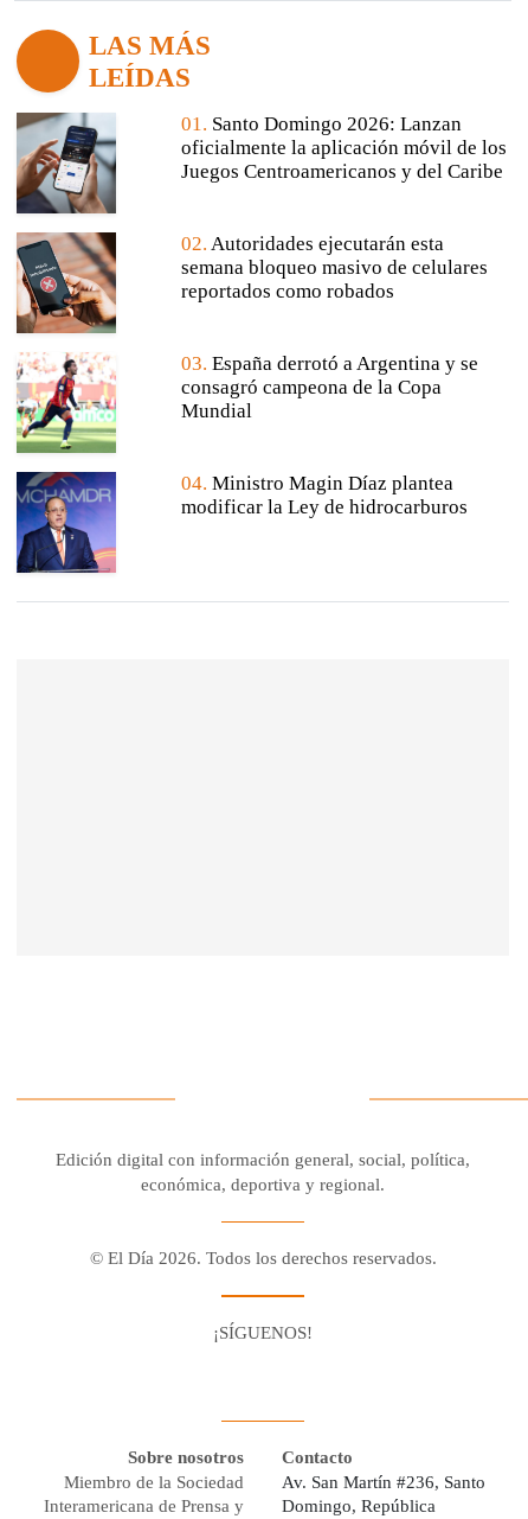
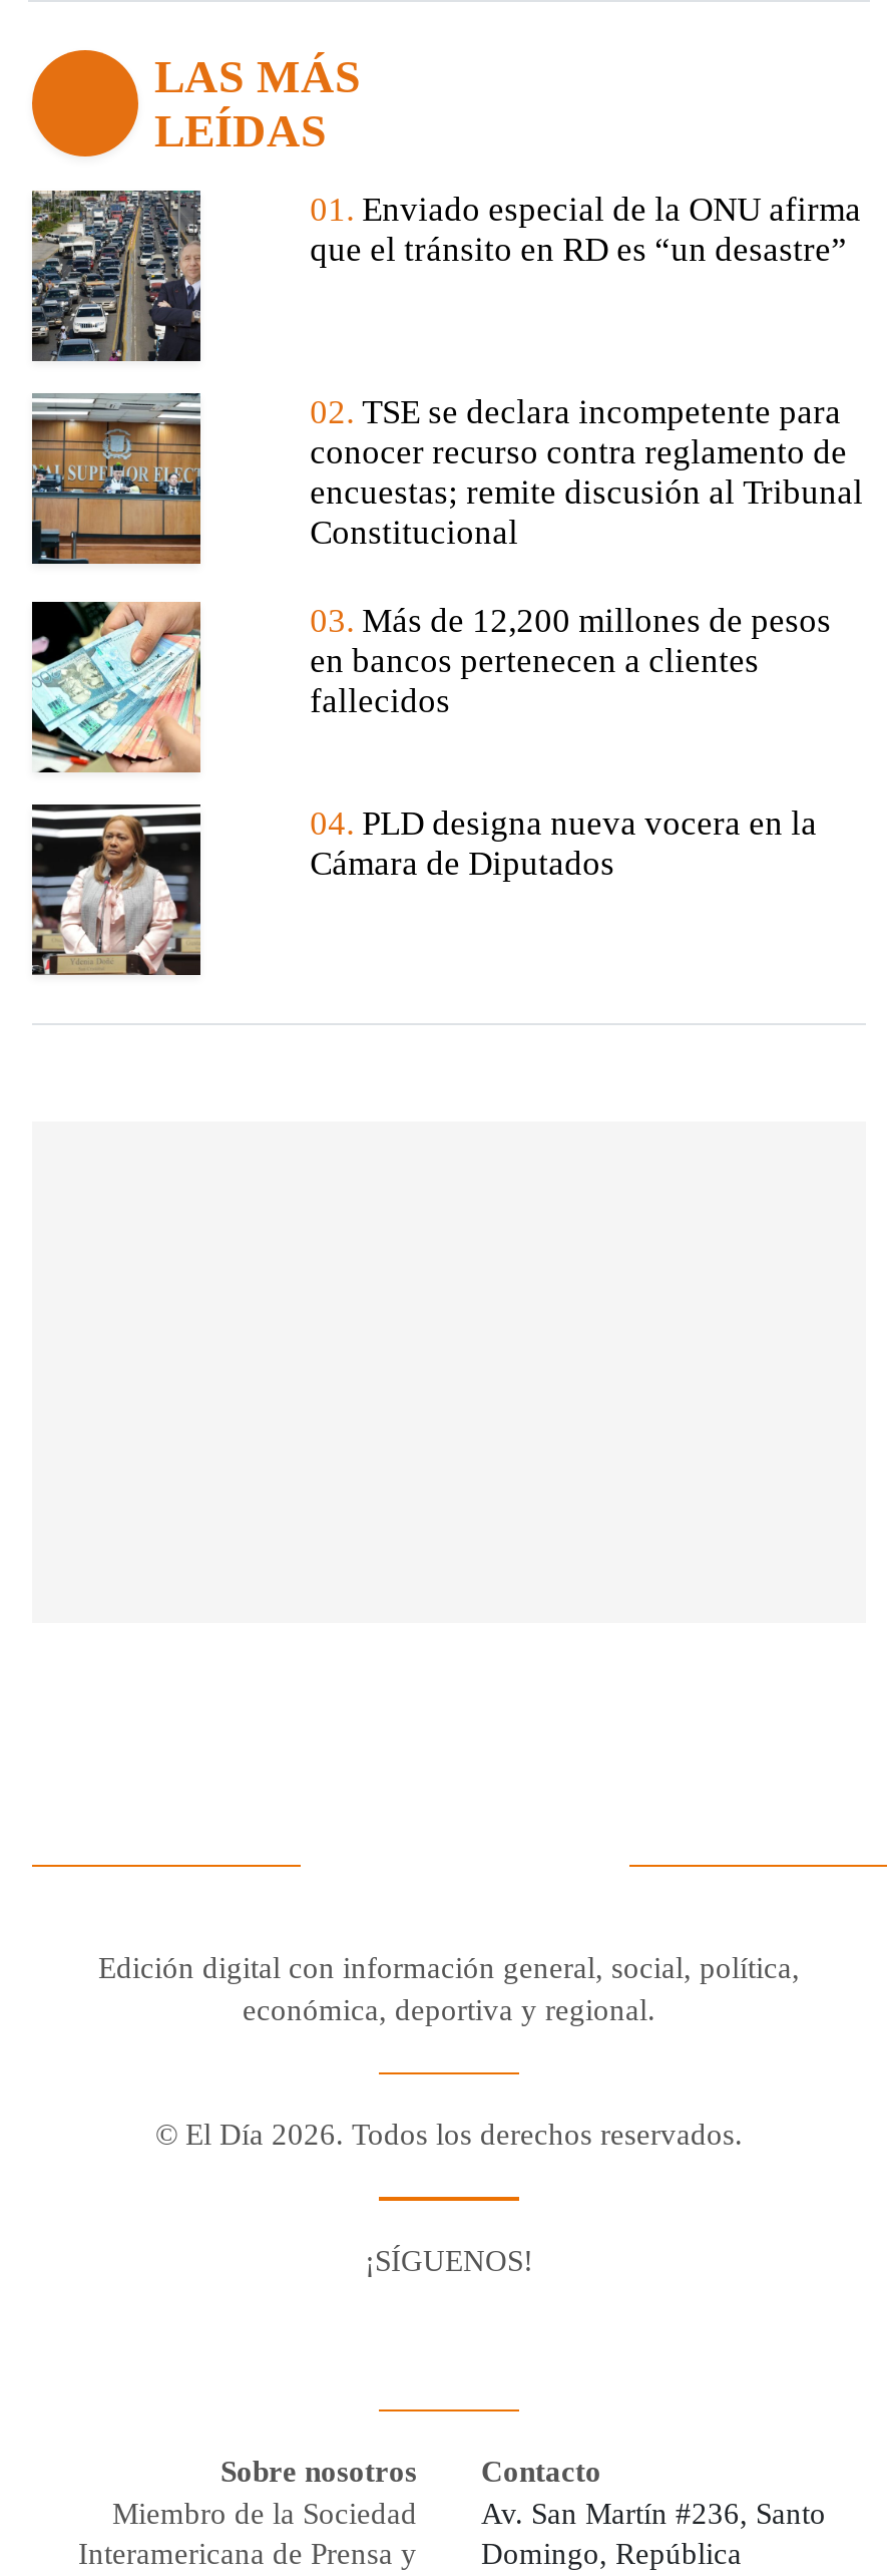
- [image]
+ [image]

- 01. Santo Domingo 2026: Lanzan
- oficialmente la aplicación móvil de los
- Juegos Centroamericanos y del Caribe
+ 01. Enviado especial de la ONU afirma
+ que el tránsito en RD es “un desastre”

- [image]
+ [image]

- 02. Autoridades ejecutarán esta
- semana bloqueo masivo de celulares
- reportados como robados
+ 02. TSE se declara incompetente para
+ conocer recurso contra reglamento de
+ encuestas; remite discusión al Tribunal
+ Constitucional

- [image]
+ [image]

- 03. España derrotó a Argentina y se
- consagró campeona de la Copa
- Mundial
+ 03. Más de 12,200 millones de pesos
+ en bancos pertenecen a clientes
+ fallecidos

- [image]
+ [image]

- 04. Ministro Magin Díaz plantea
- modificar la Ley de hidrocarburos
+ 04. PLD designa nueva vocera en la
+ Cámara de Diputados
